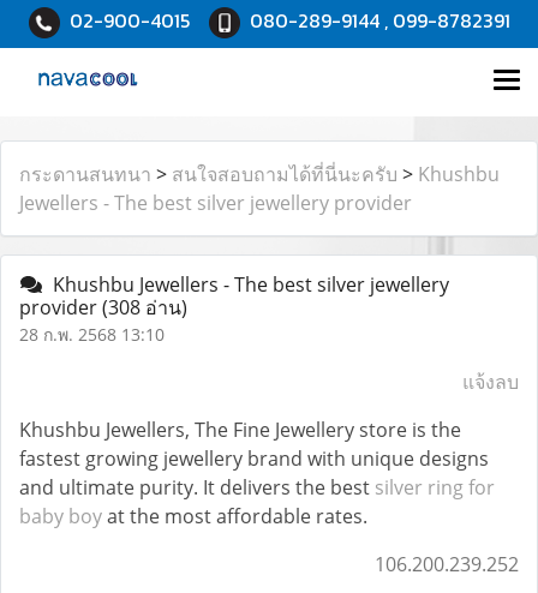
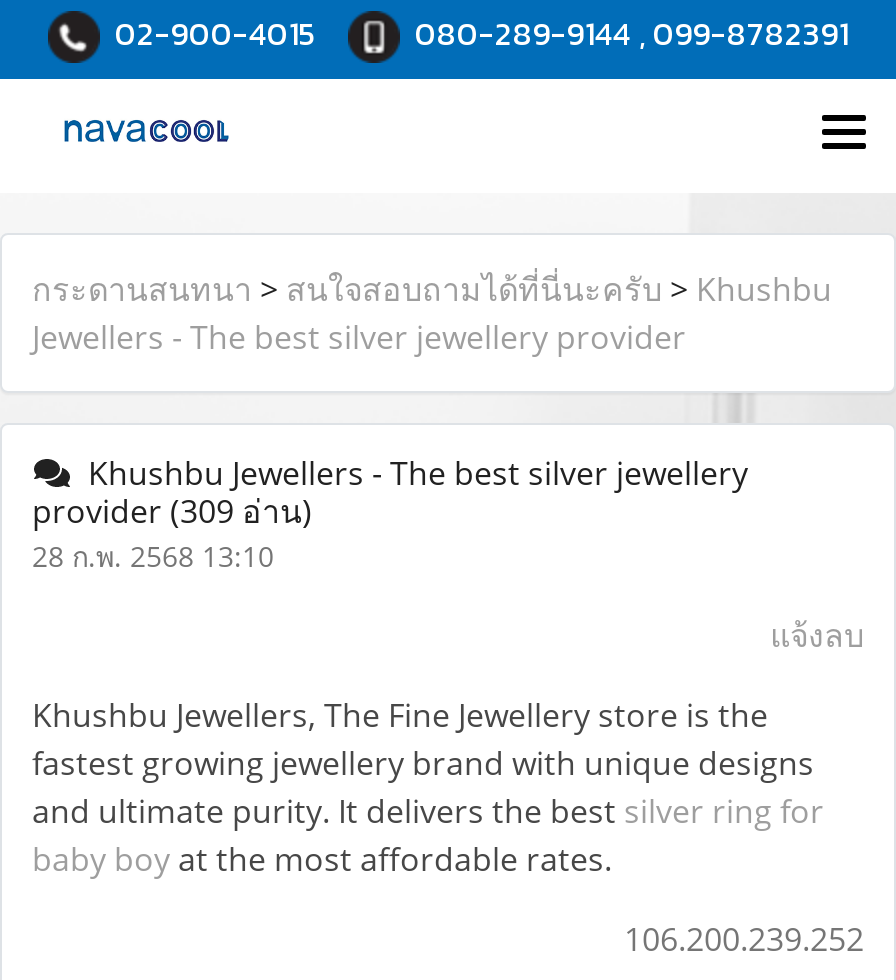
- provider (308 อ่าน)
+ provider (309 อ่าน)
